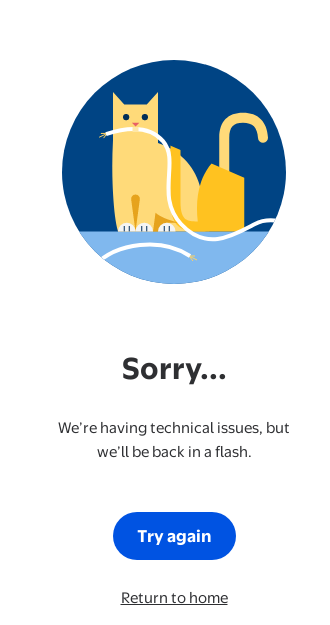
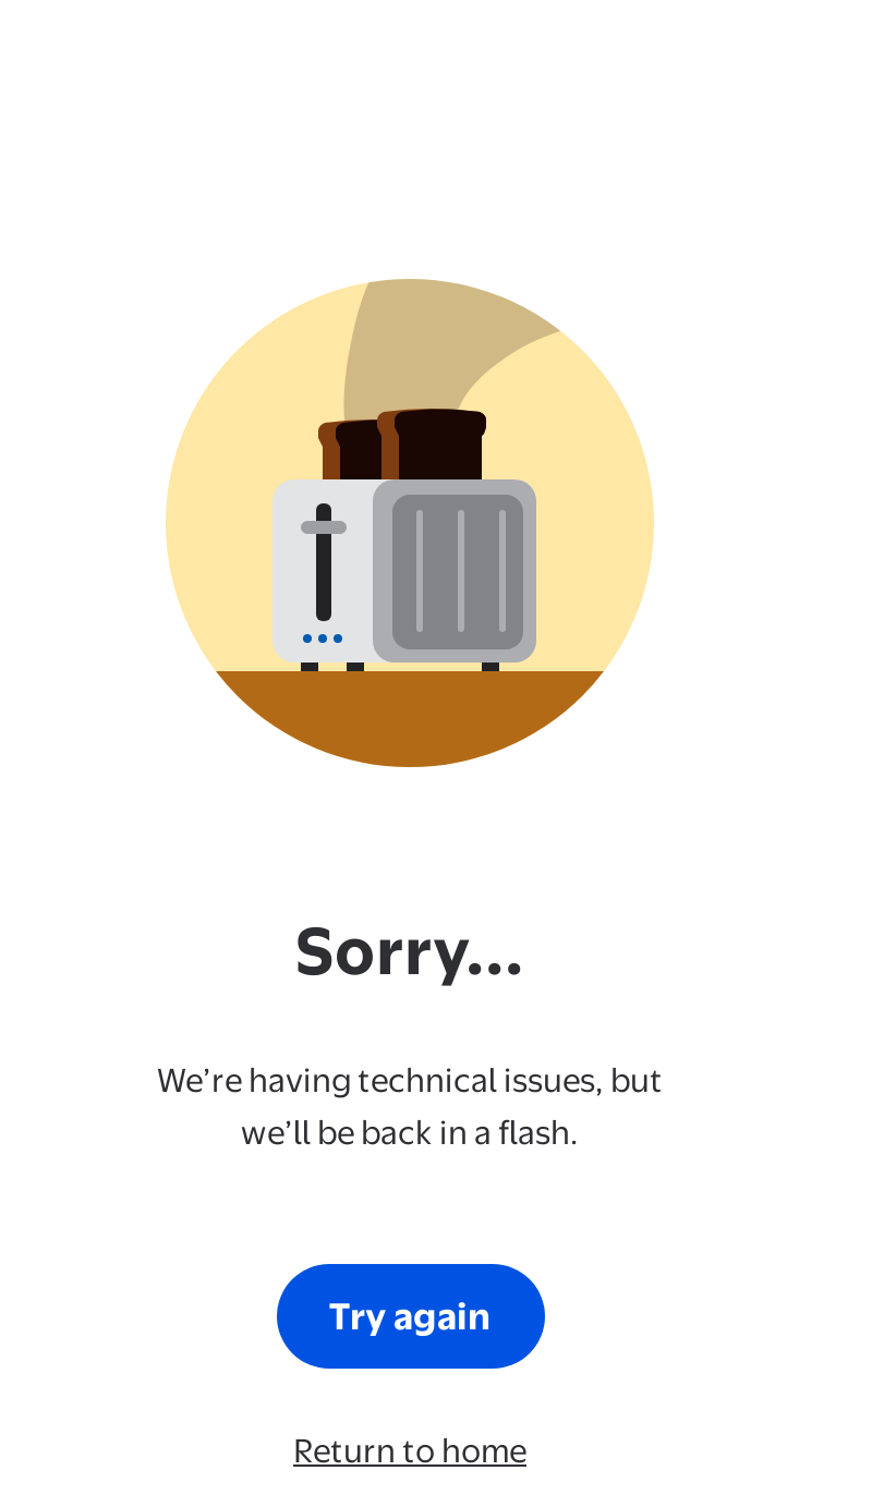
- [image]
+ [image]
